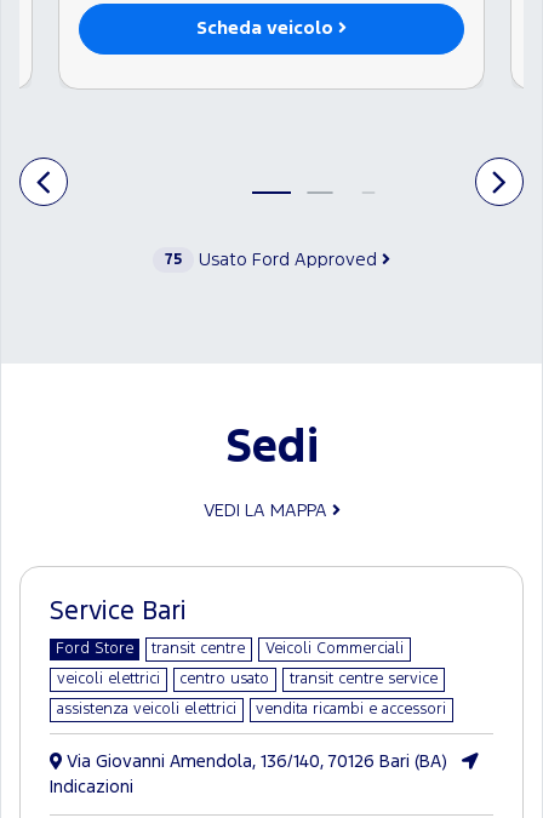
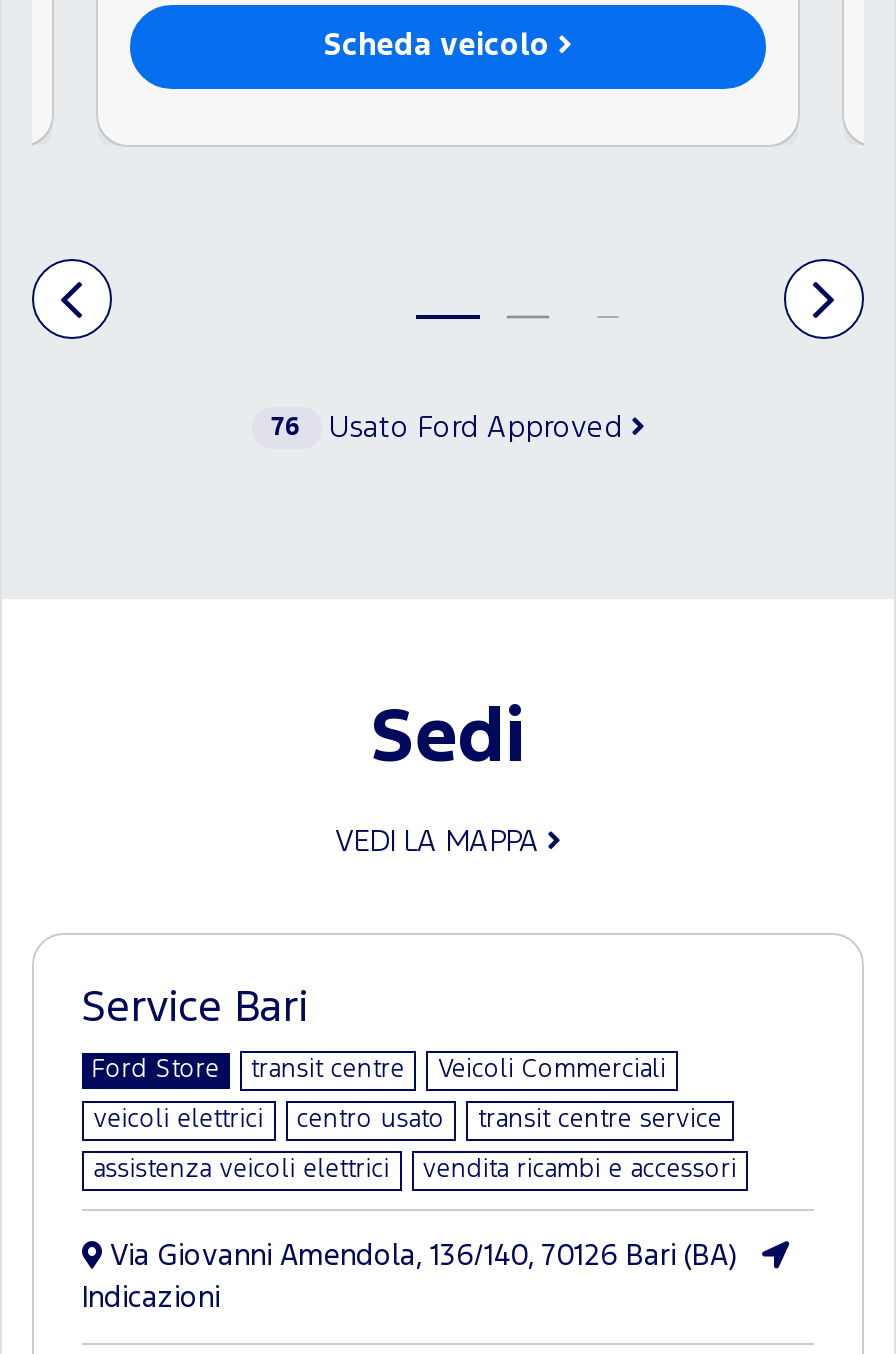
- 75 Usato Ford Approved
+ 76 Usato Ford Approved
